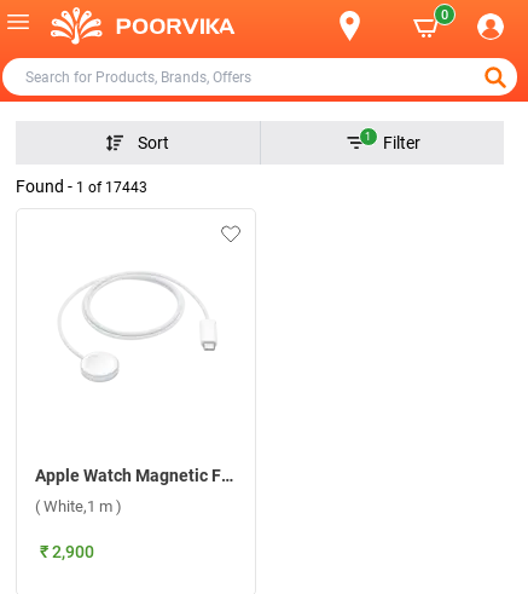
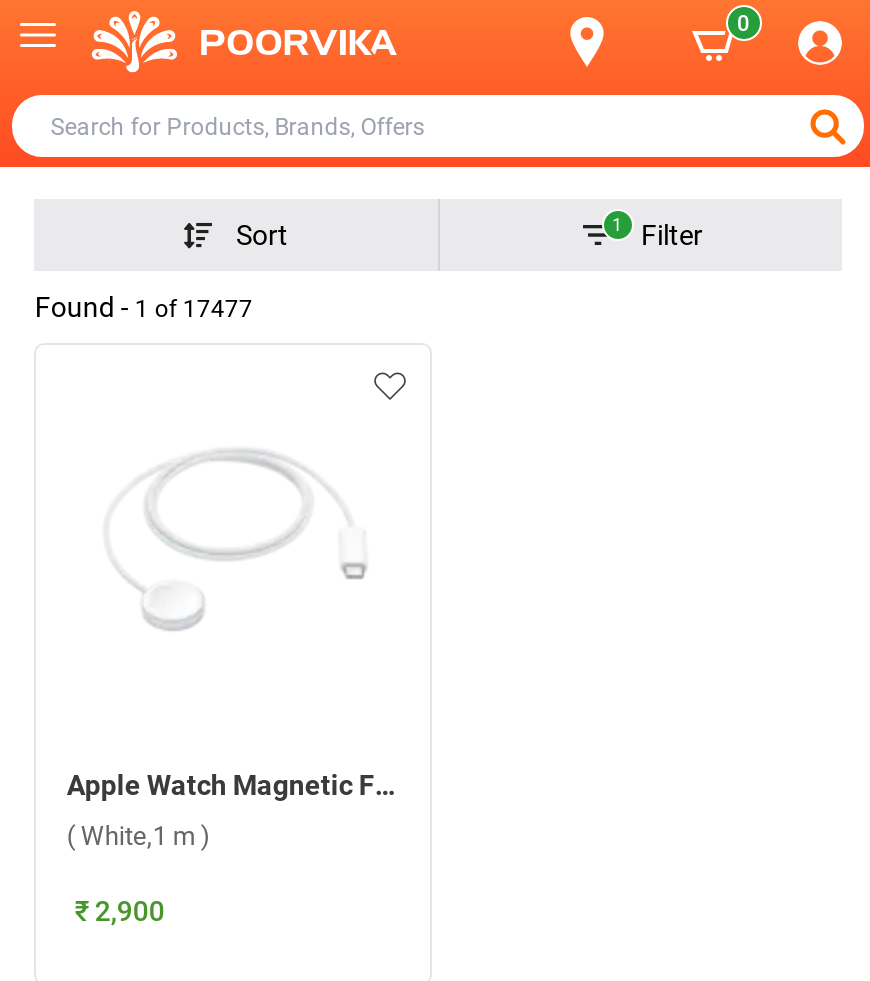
- Found - 1 of 17443
+ Found - 1 of 17477
